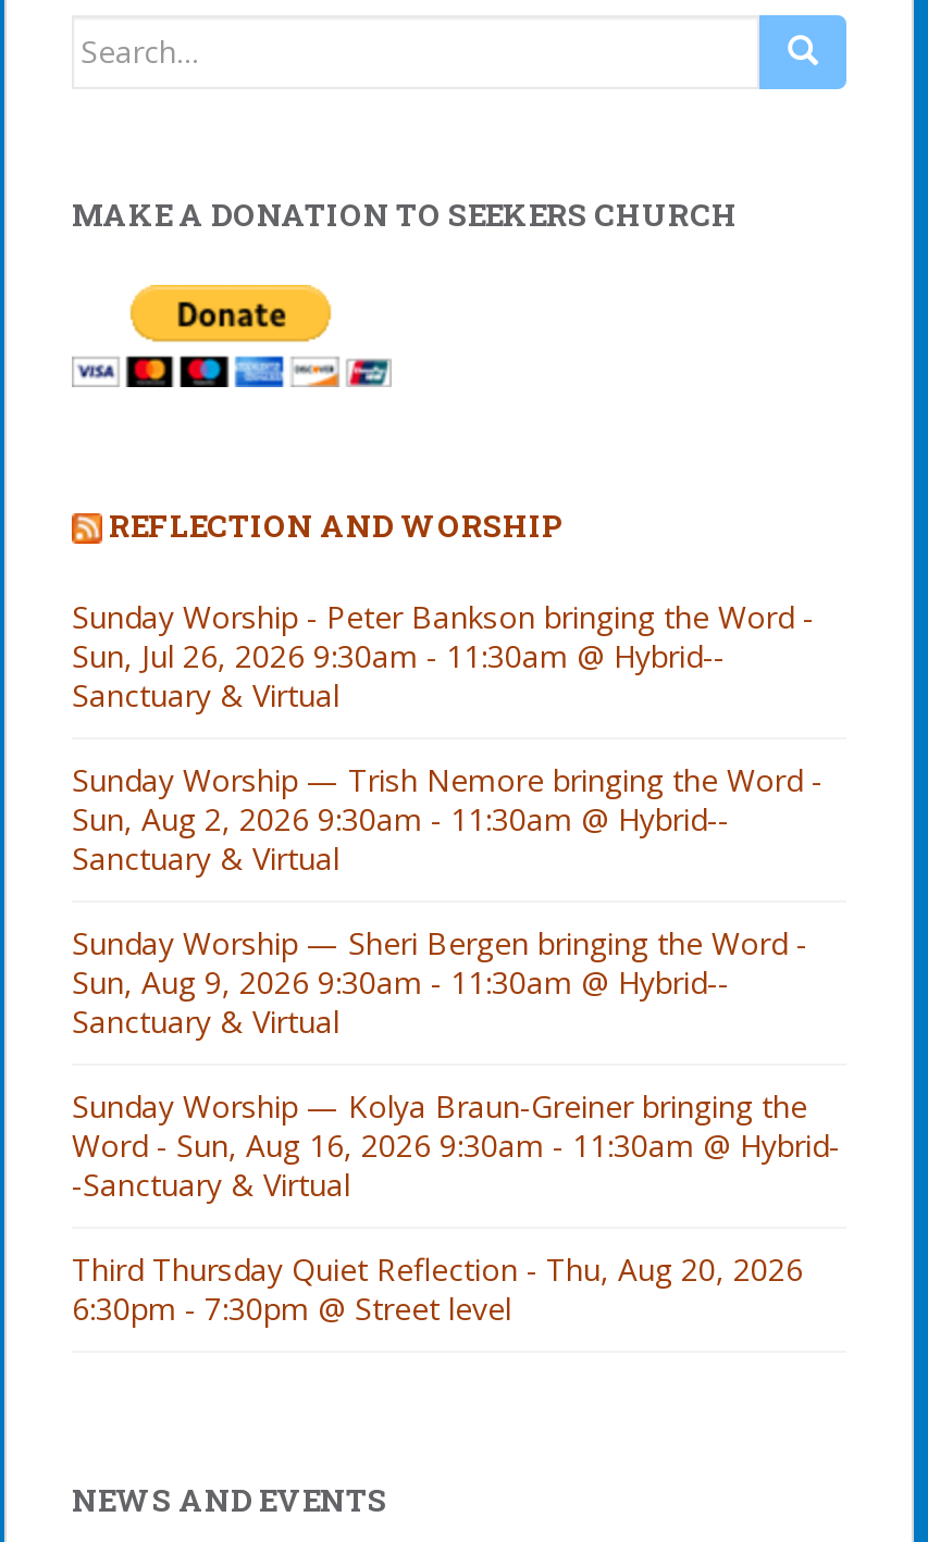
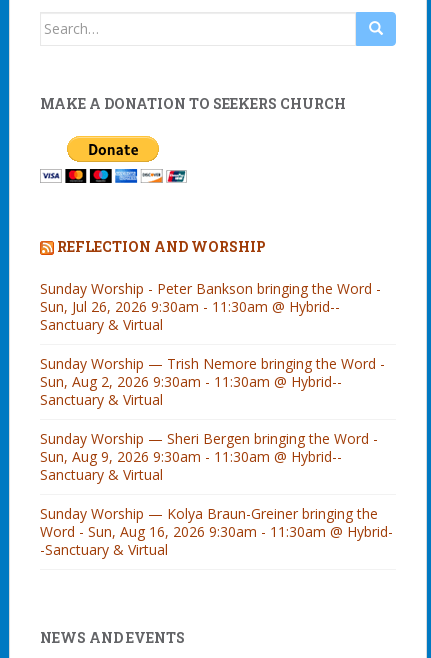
- Third Thursday Quiet Reflection - Thu, Aug 20, 2026
- 6:30pm - 7:30pm @ Street level
